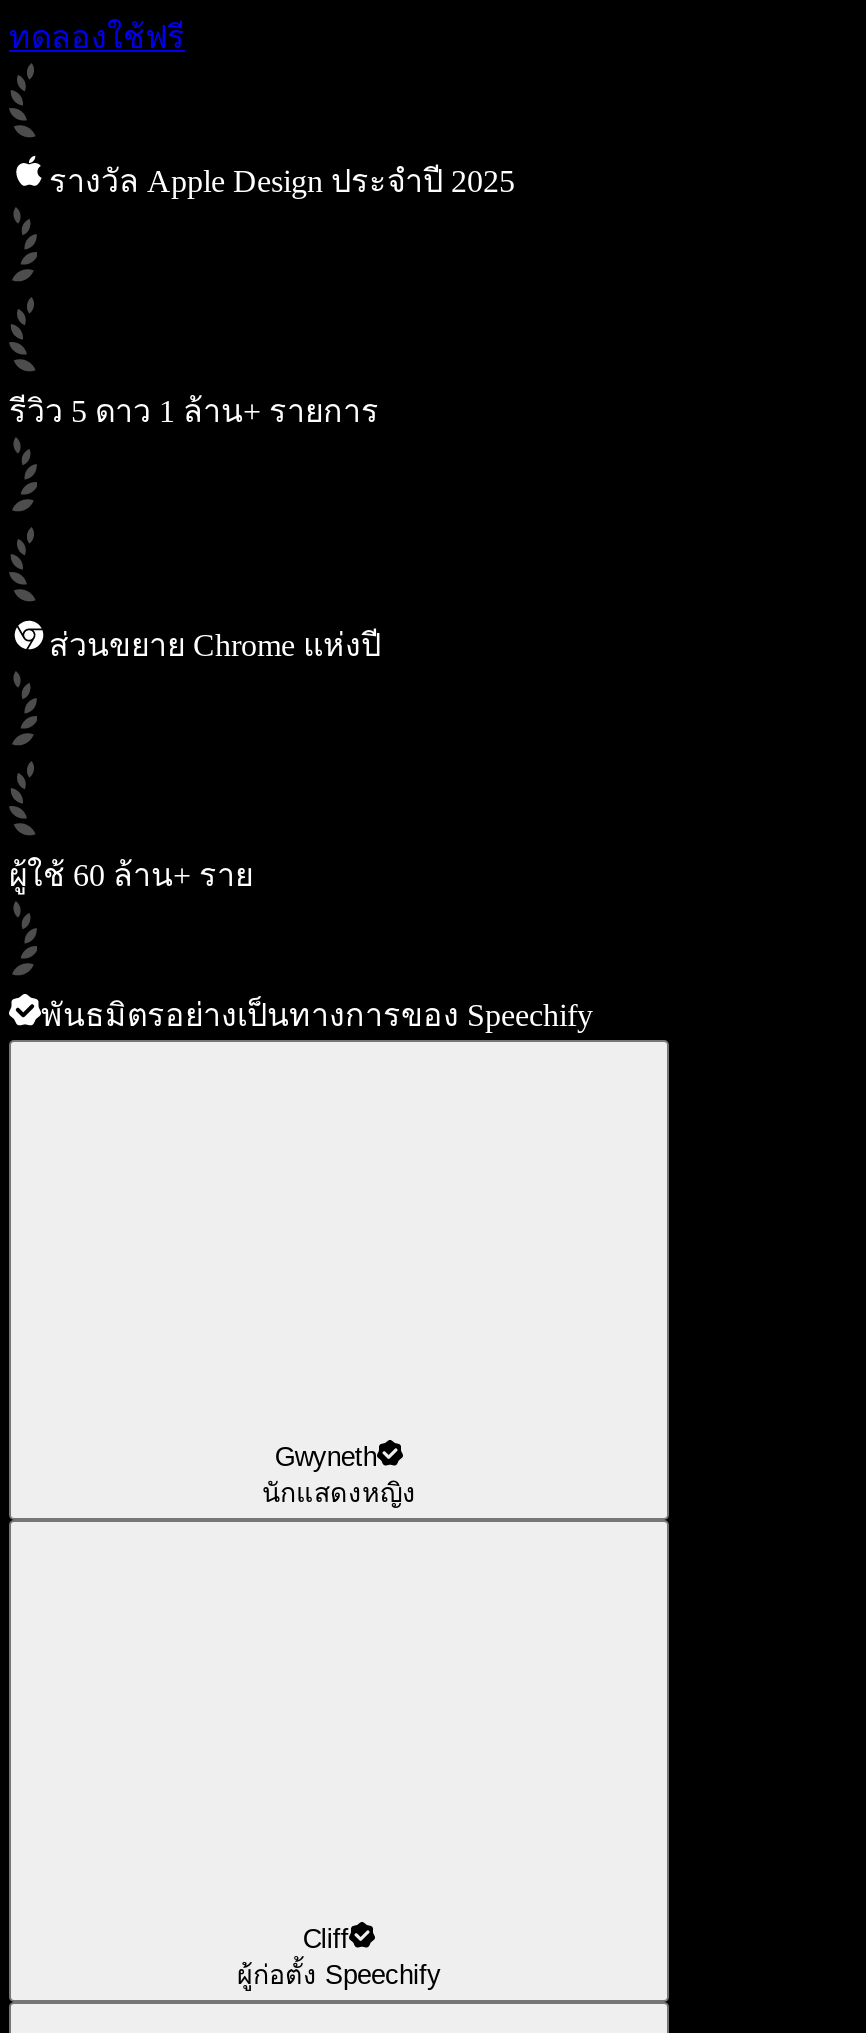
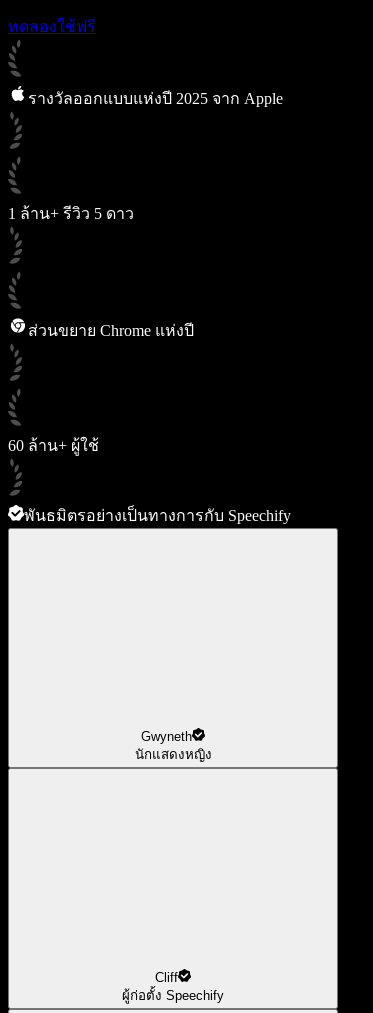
- รางวัล Apple Design ประจำปี 2025
+ รางวัลออกแบบแห่งปี 2025 จาก Apple

- รีวิว 5 ดาว 1 ล้าน+ รายการ
+ 1 ล้าน+ รีวิว 5 ดาว

- ผู้ใช้ 60 ล้าน+ ราย
+ 60 ล้าน+ ผู้ใช้

- พันธมิตรอย่างเป็นทางการของ Speechify
+ พันธมิตรอย่างเป็นทางการกับ Speechify
